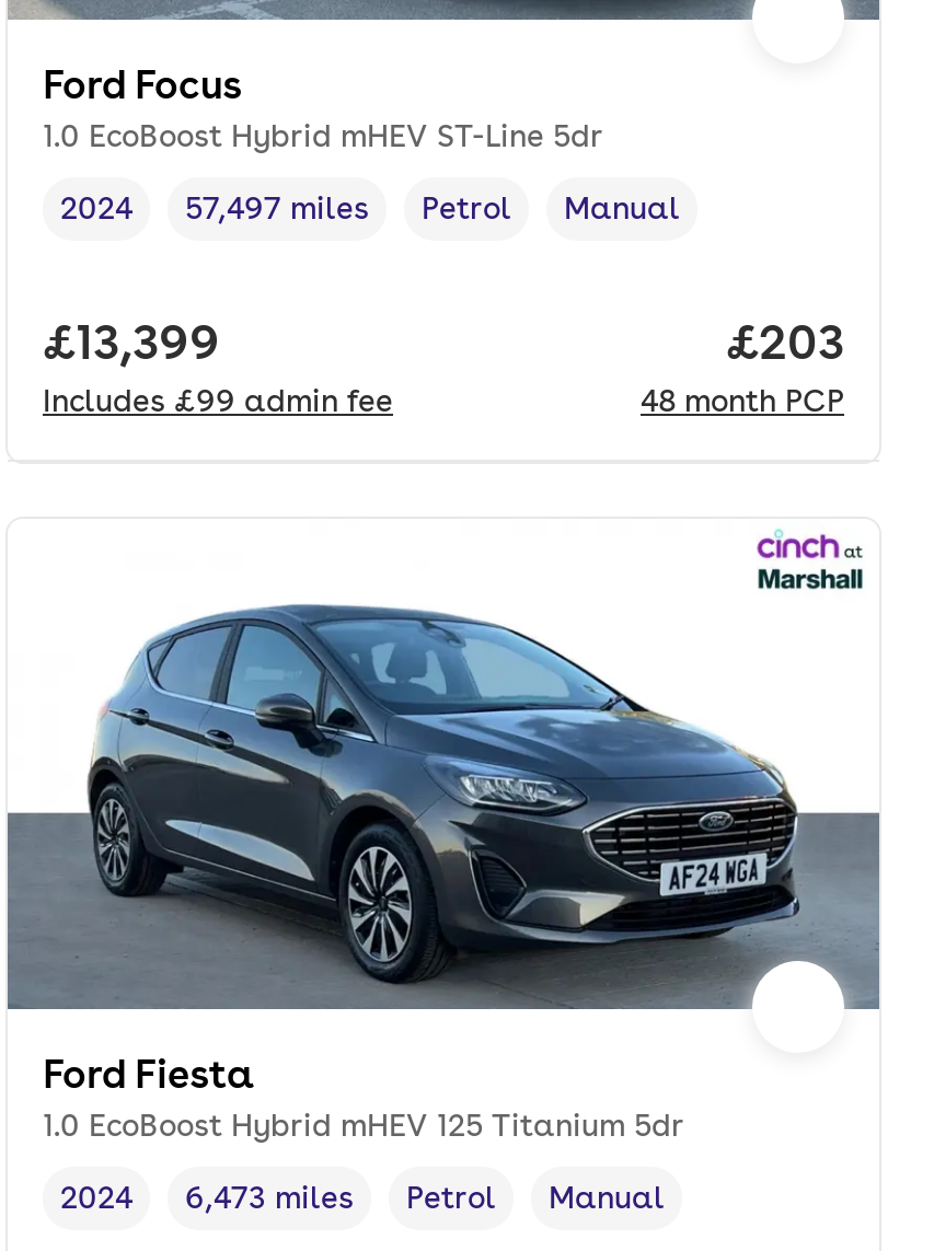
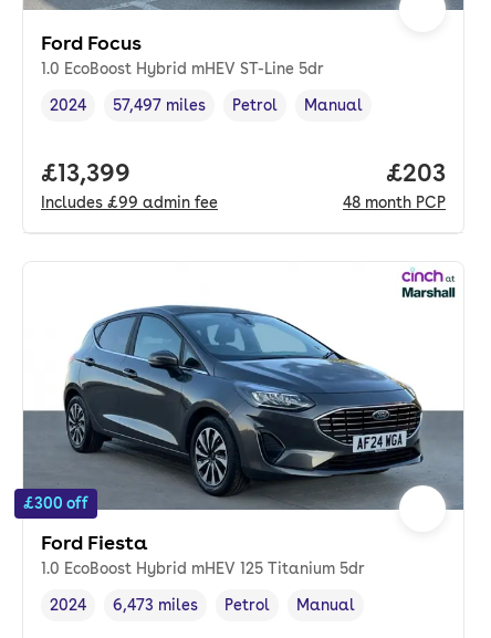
+ £300 off
